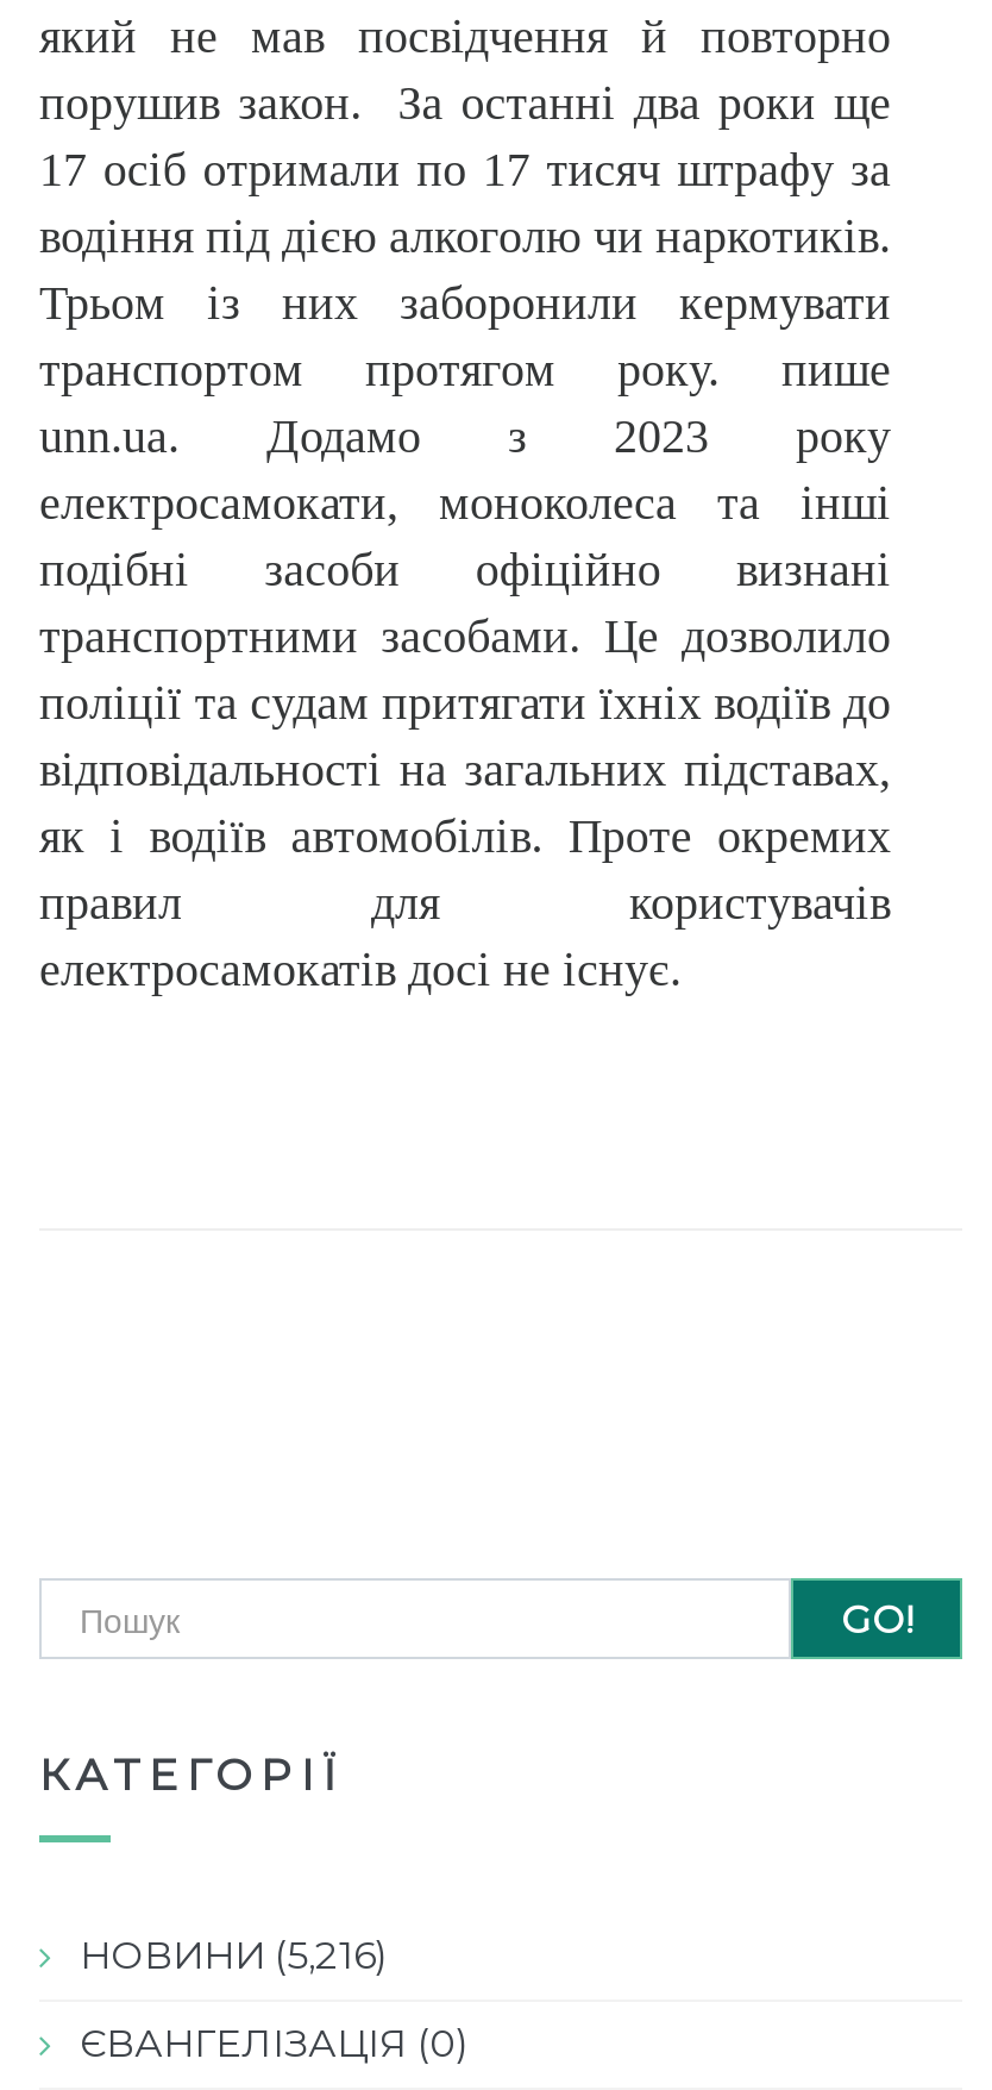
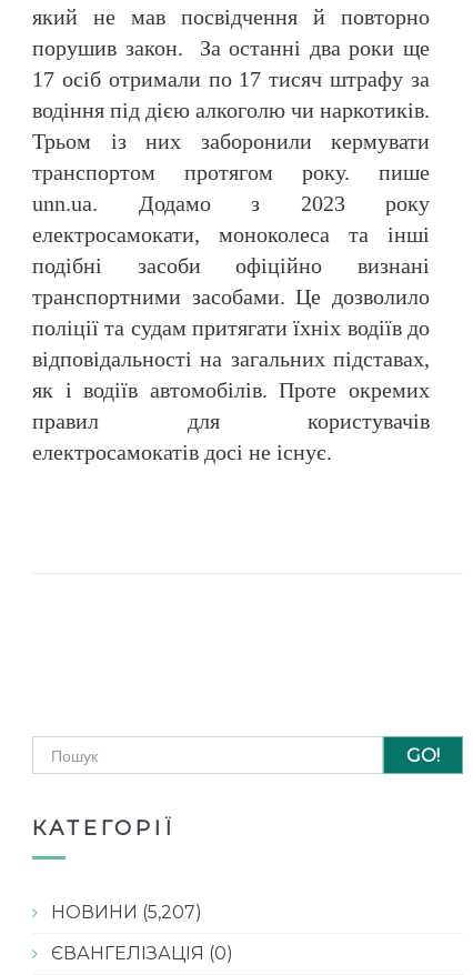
- НОВИНИ (5,216)
+ НОВИНИ (5,207)
